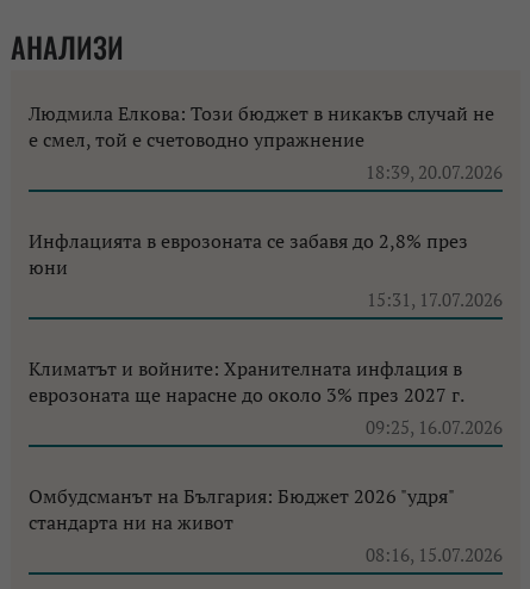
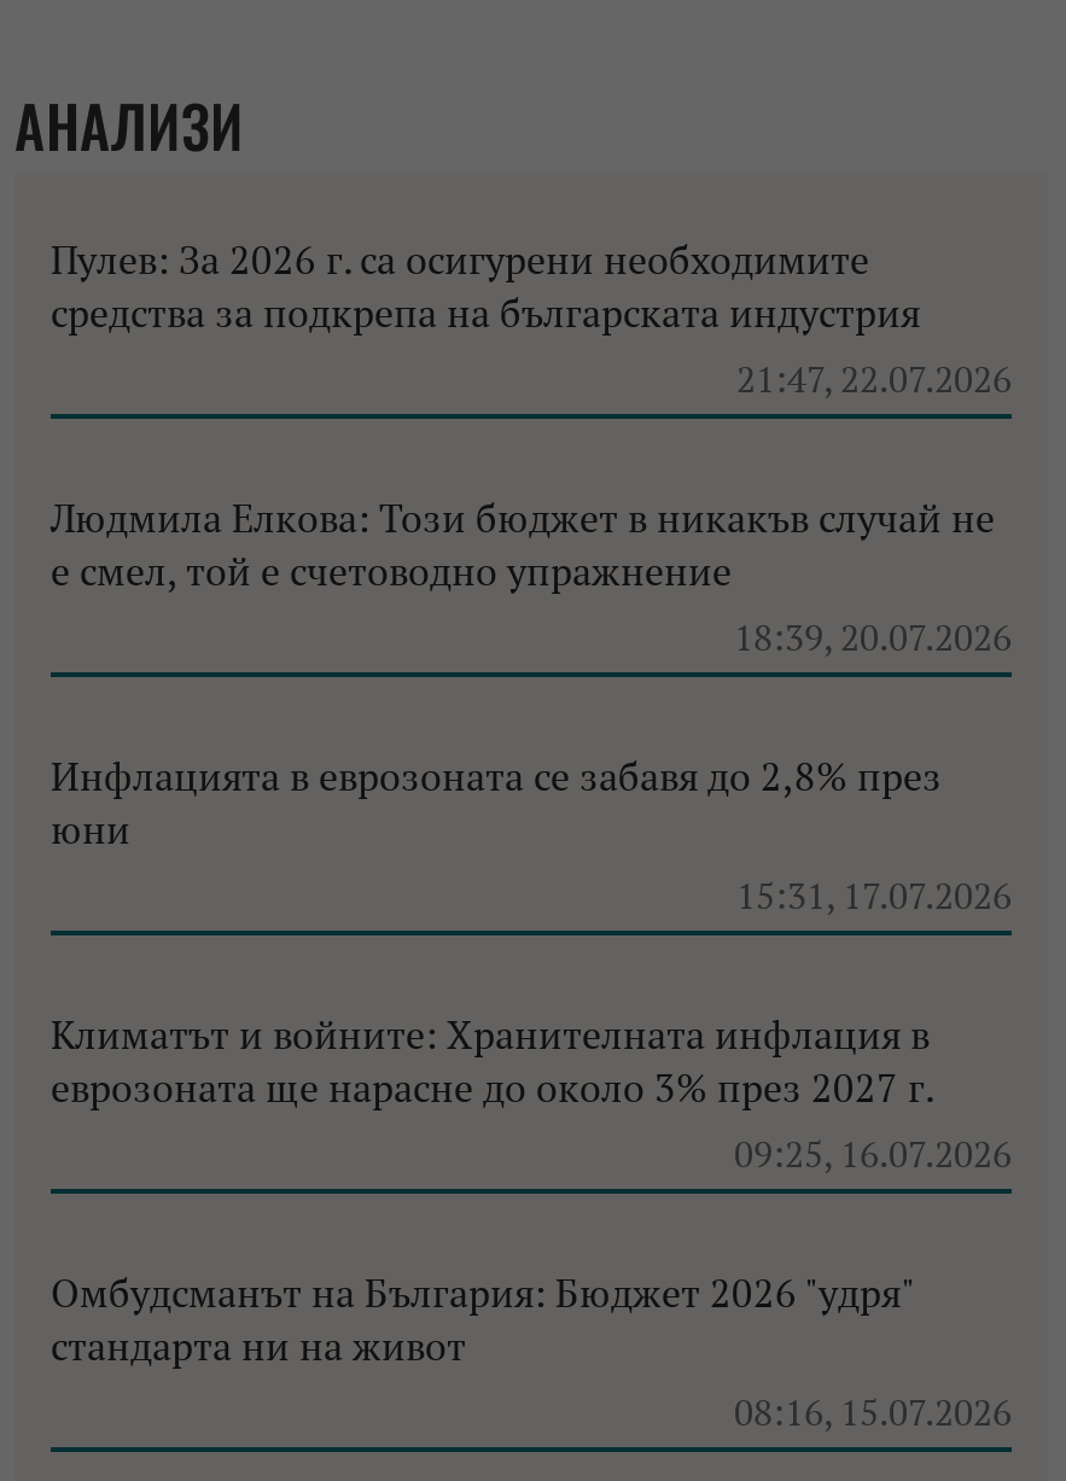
+ Пулев: За 2026 г. са осигурени необходимите
+ средства за подкрепа на българската индустрия
+ 21:47, 22.07.2026
